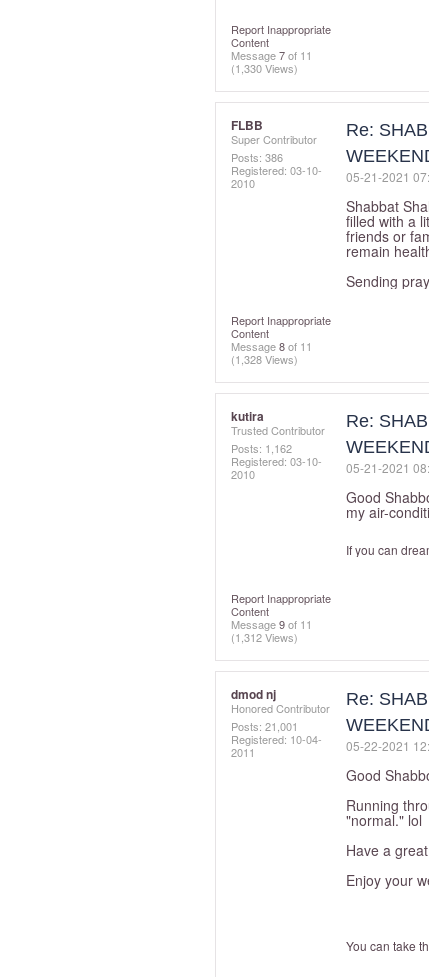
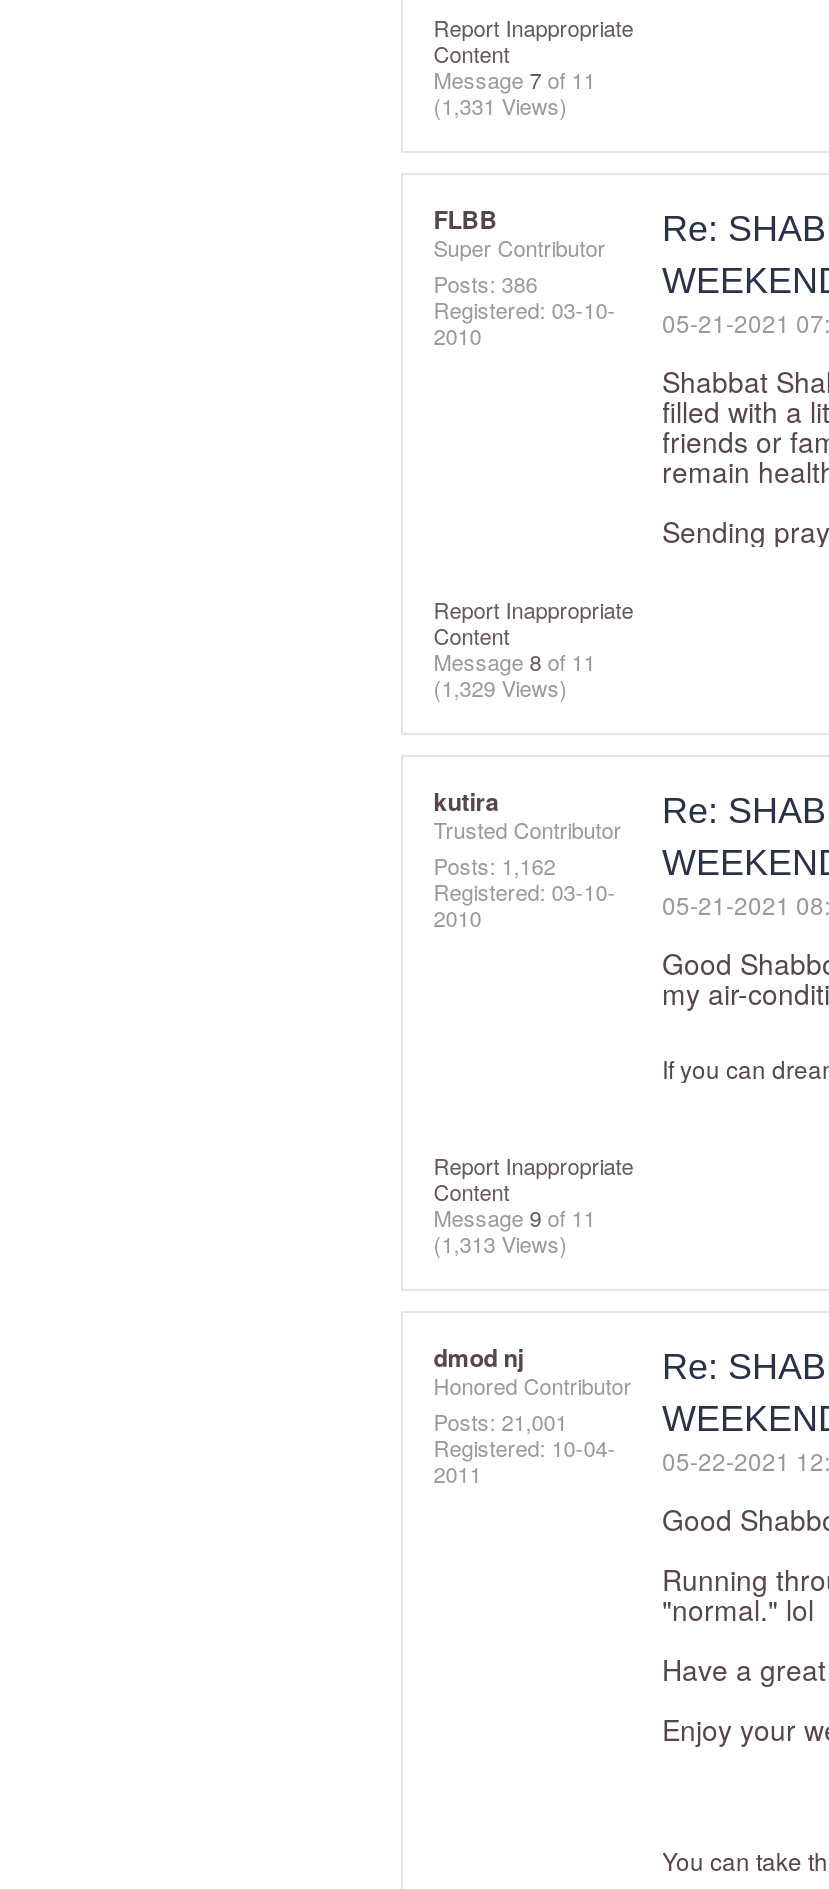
- (1,330 Views)
+ (1,331 Views)

- (1,328 Views)
+ (1,329 Views)

- (1,312 Views)
+ (1,313 Views)
